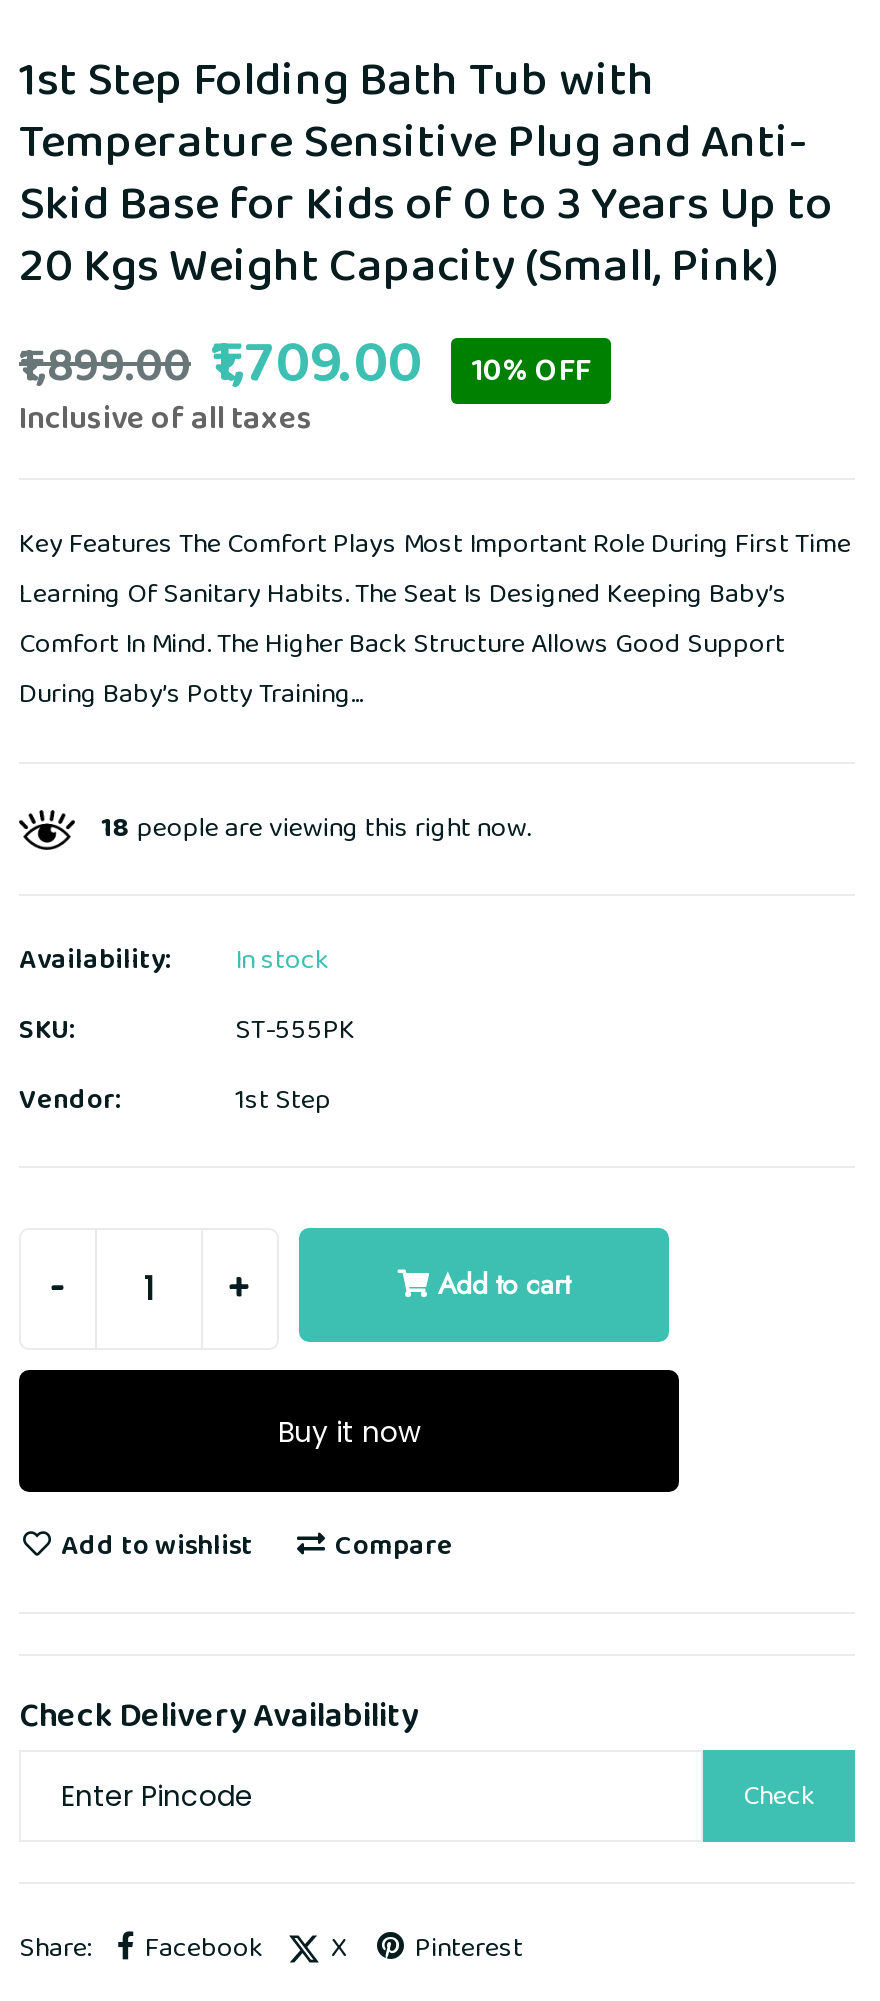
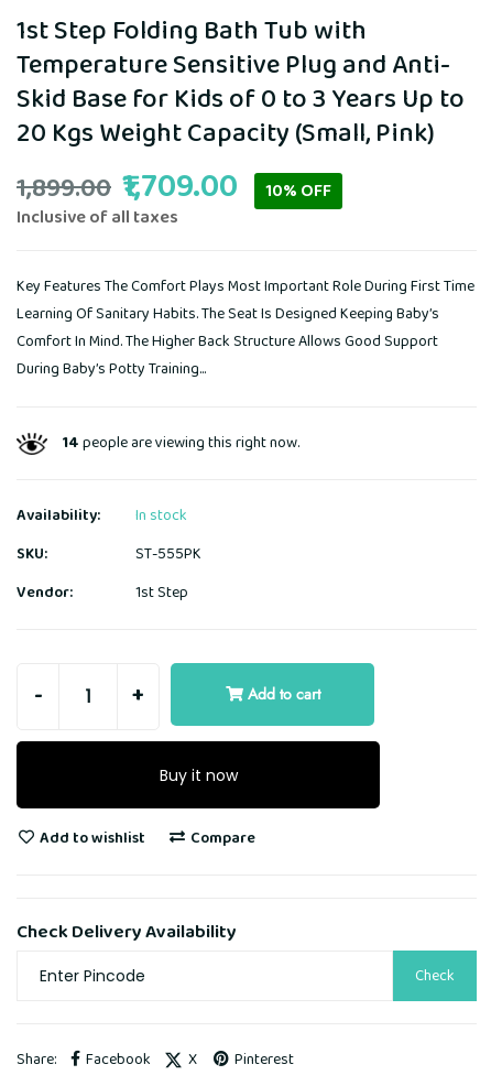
- 18 people are viewing this right now.
+ 14 people are viewing this right now.
